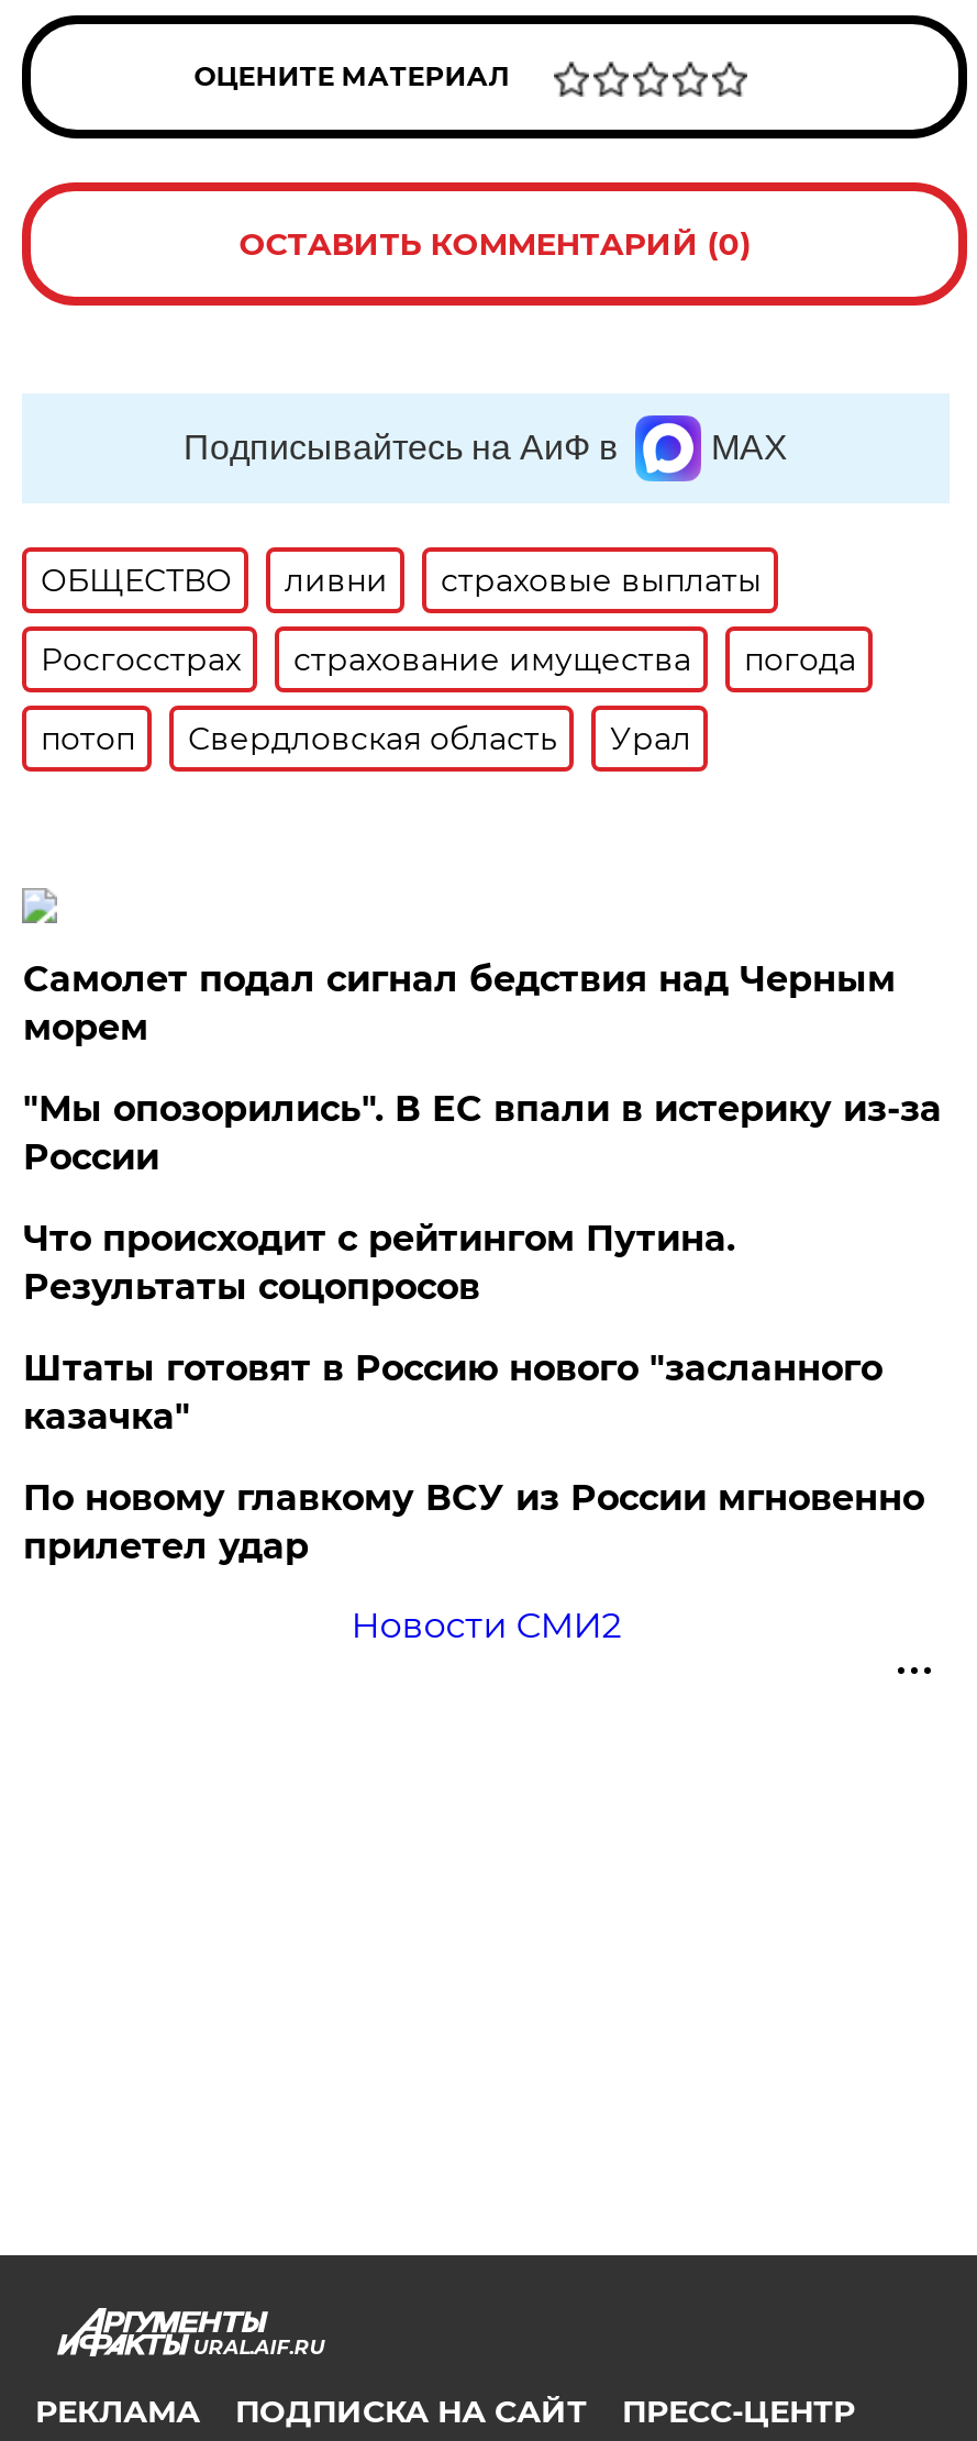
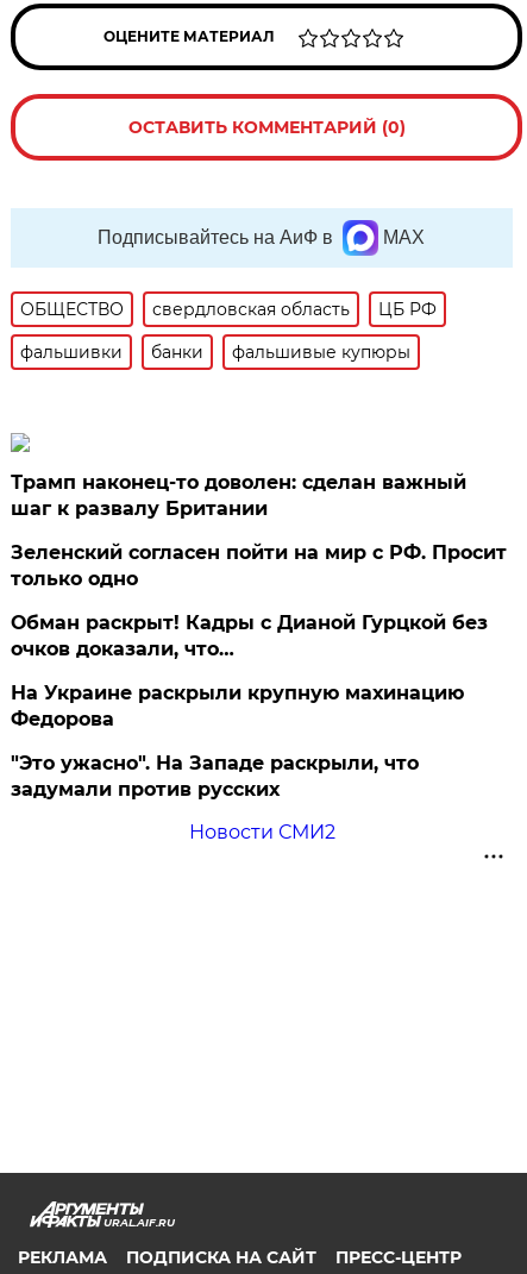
- ливни
- страховые выплаты
- Росгосстрах
- страхование имущества
- погода
- потоп
- Свердловская область
- Урал
+ свердловская область
+ ЦБ РФ
+ фальшивки
+ банки
+ фальшивые купюры

- Самолет подал сигнал бедствия над Черным
- морем
- "Мы опозорились". В ЕС впали в истерику из-за
- России
- Что происходит с рейтингом Путина.
- Результаты соцопросов
- Штаты готовят в Россию нового "засланного
- казачка"
- По новому главкому ВСУ из России мгновенно
- прилетел удар
+ Трамп наконец-то доволен: сделан важный
+ шаг к развалу Британии
+ Зеленский согласен пойти на мир с РФ. Просит
+ только одно
+ Обман раскрыт! Кадры с Дианой Гурцкой без
+ очков доказали, что…
+ На Украине раскрыли крупную махинацию
+ Федорова
+ "Это ужасно". На Западе раскрыли, что
+ задумали против русских
